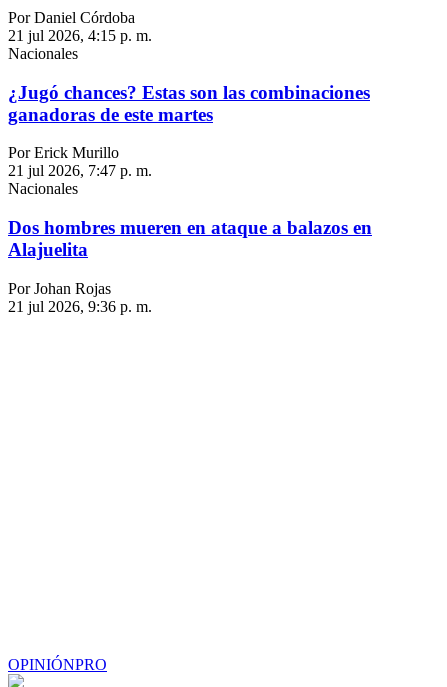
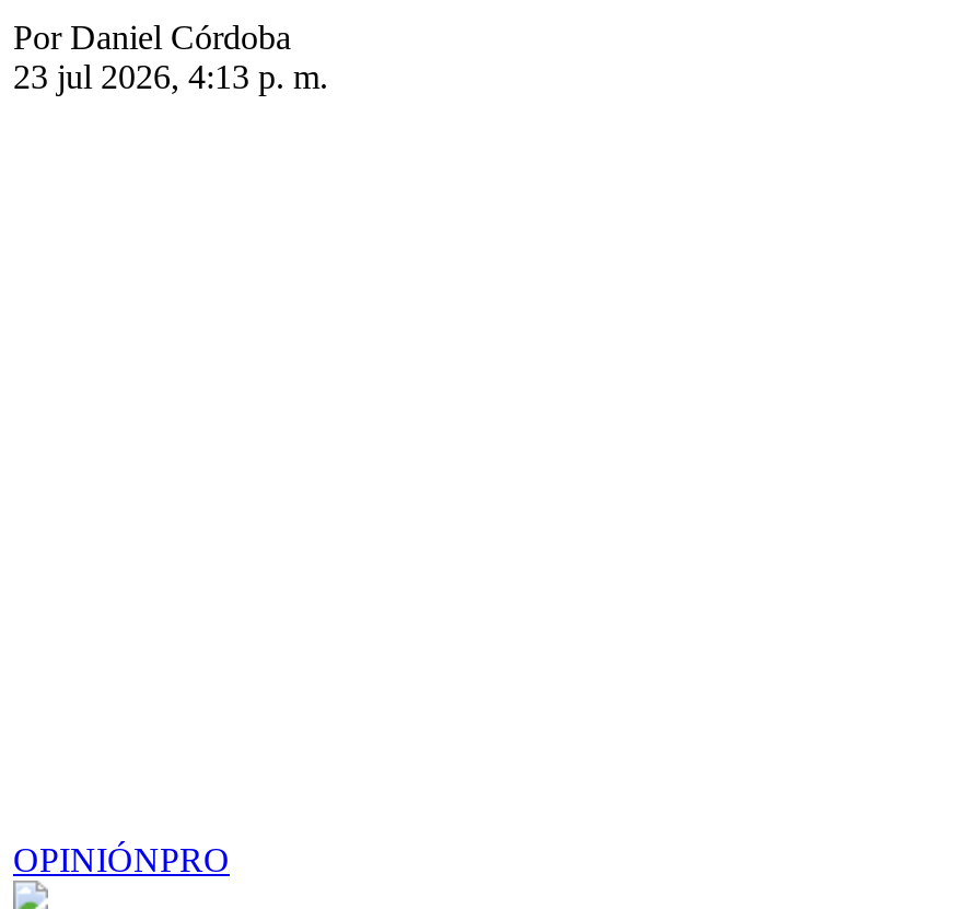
- 21 jul 2026, 4:15 p. m.
- Nacionales
- ¿Jugó chances? Estas son las combinaciones
- ganadoras de este martes
- Por Erick Murillo
- 21 jul 2026, 7:47 p. m.
- Nacionales
- Dos hombres mueren en ataque a balazos en
- Alajuelita
- Por Johan Rojas
- 21 jul 2026, 9:36 p. m.
+ 23 jul 2026, 4:13 p. m.
